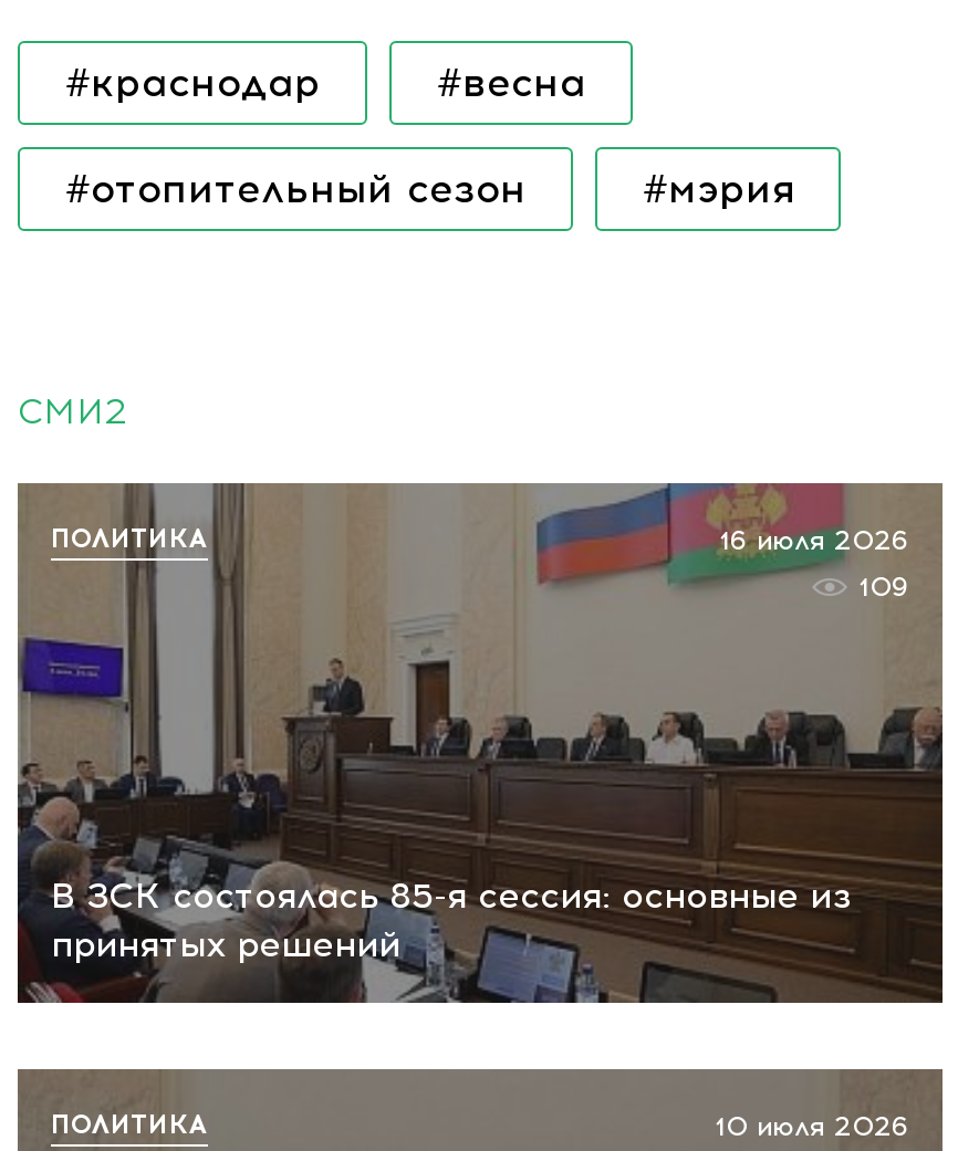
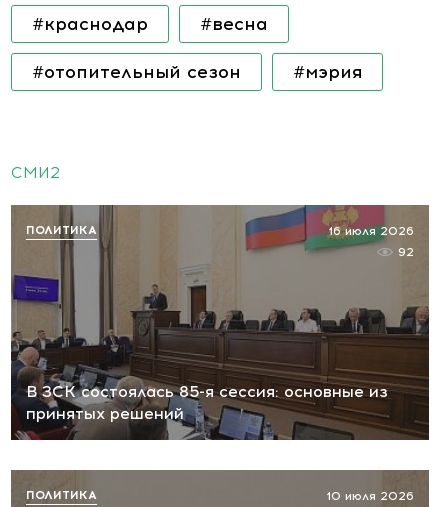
- 109
+ 92
